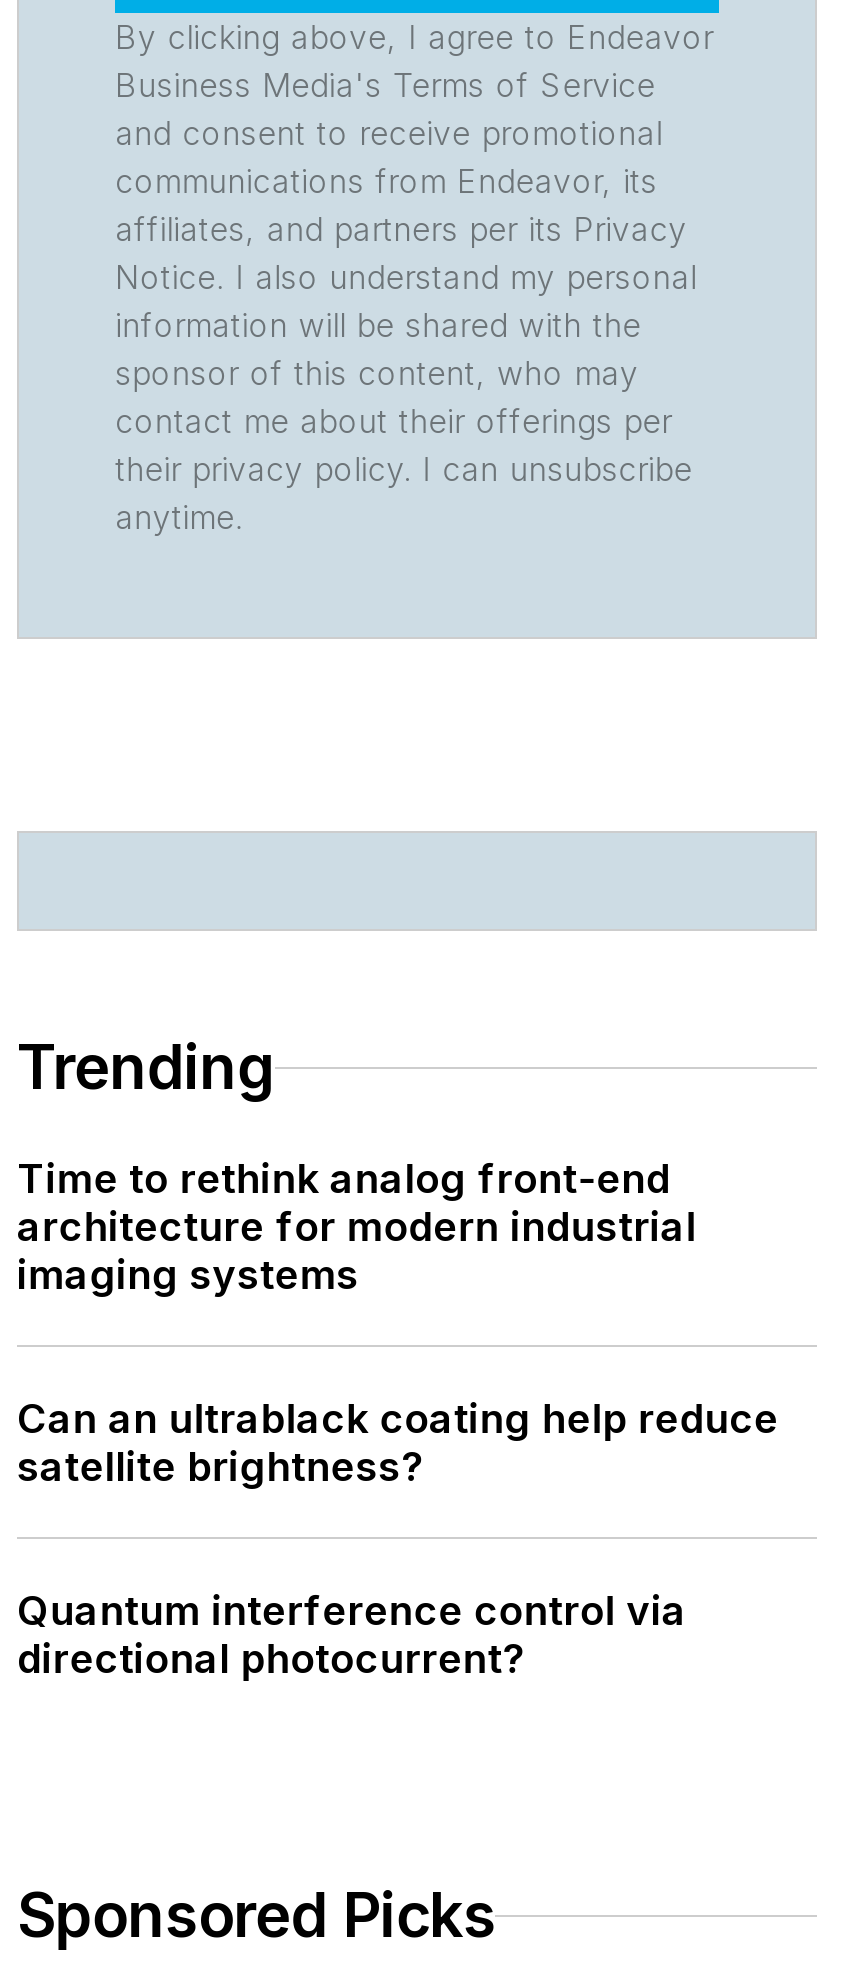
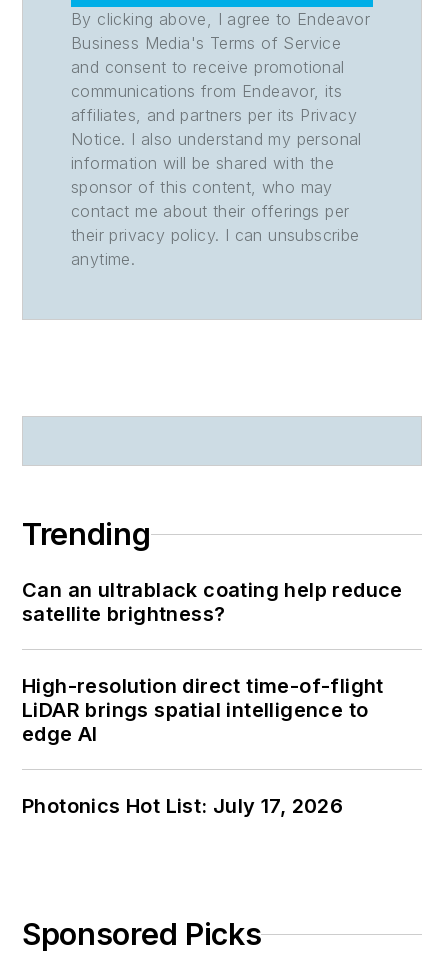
- Time to rethink analog front-end
- architecture for modern industrial
- imaging systems

moved up: Can an ultrablack coating help reduce | satellite brightness?

- Quantum interference control via
- directional photocurrent?
+ High-resolution direct time-of-flight
+ LiDAR brings spatial intelligence to
+ edge AI
+ Photonics Hot List: July 17, 2026
